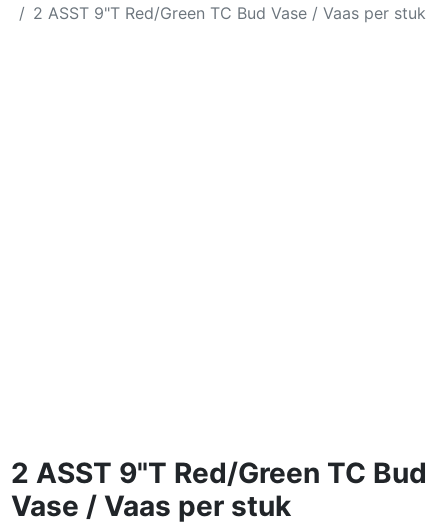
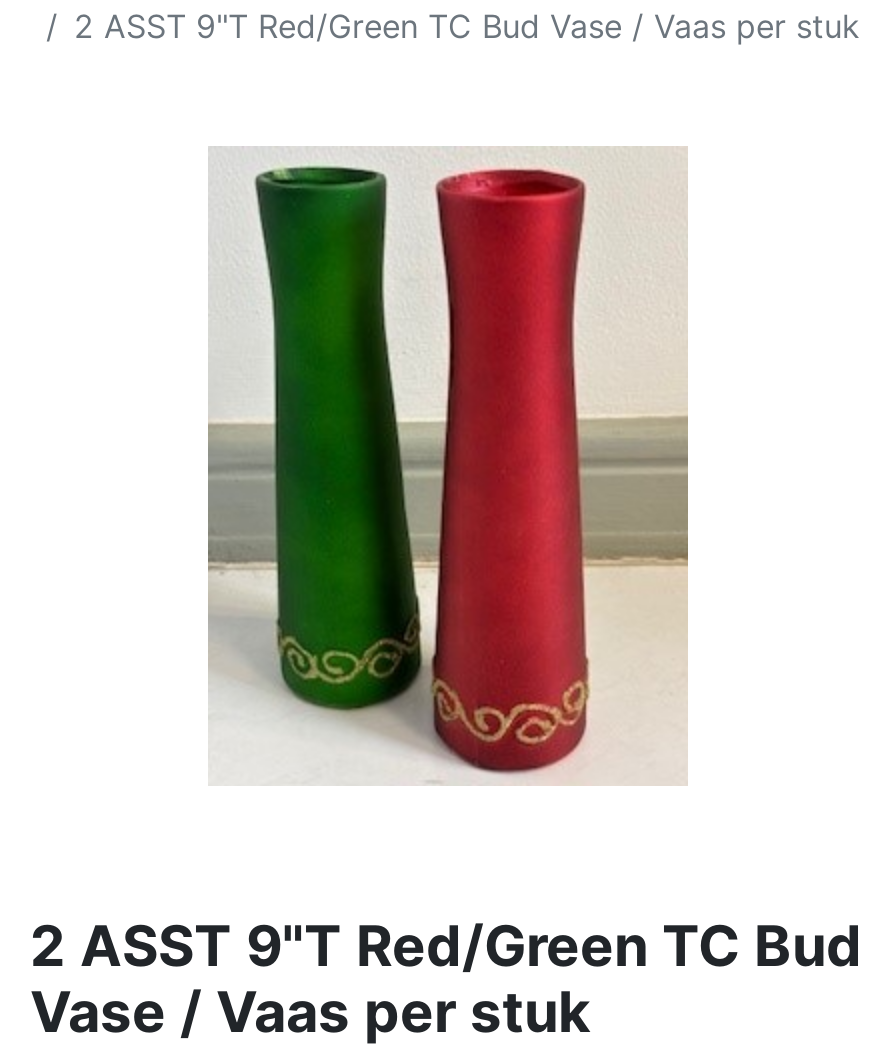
+ [image]
